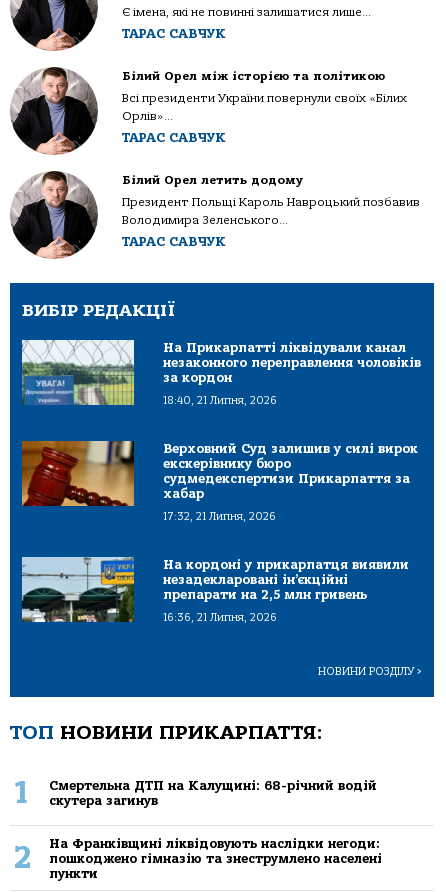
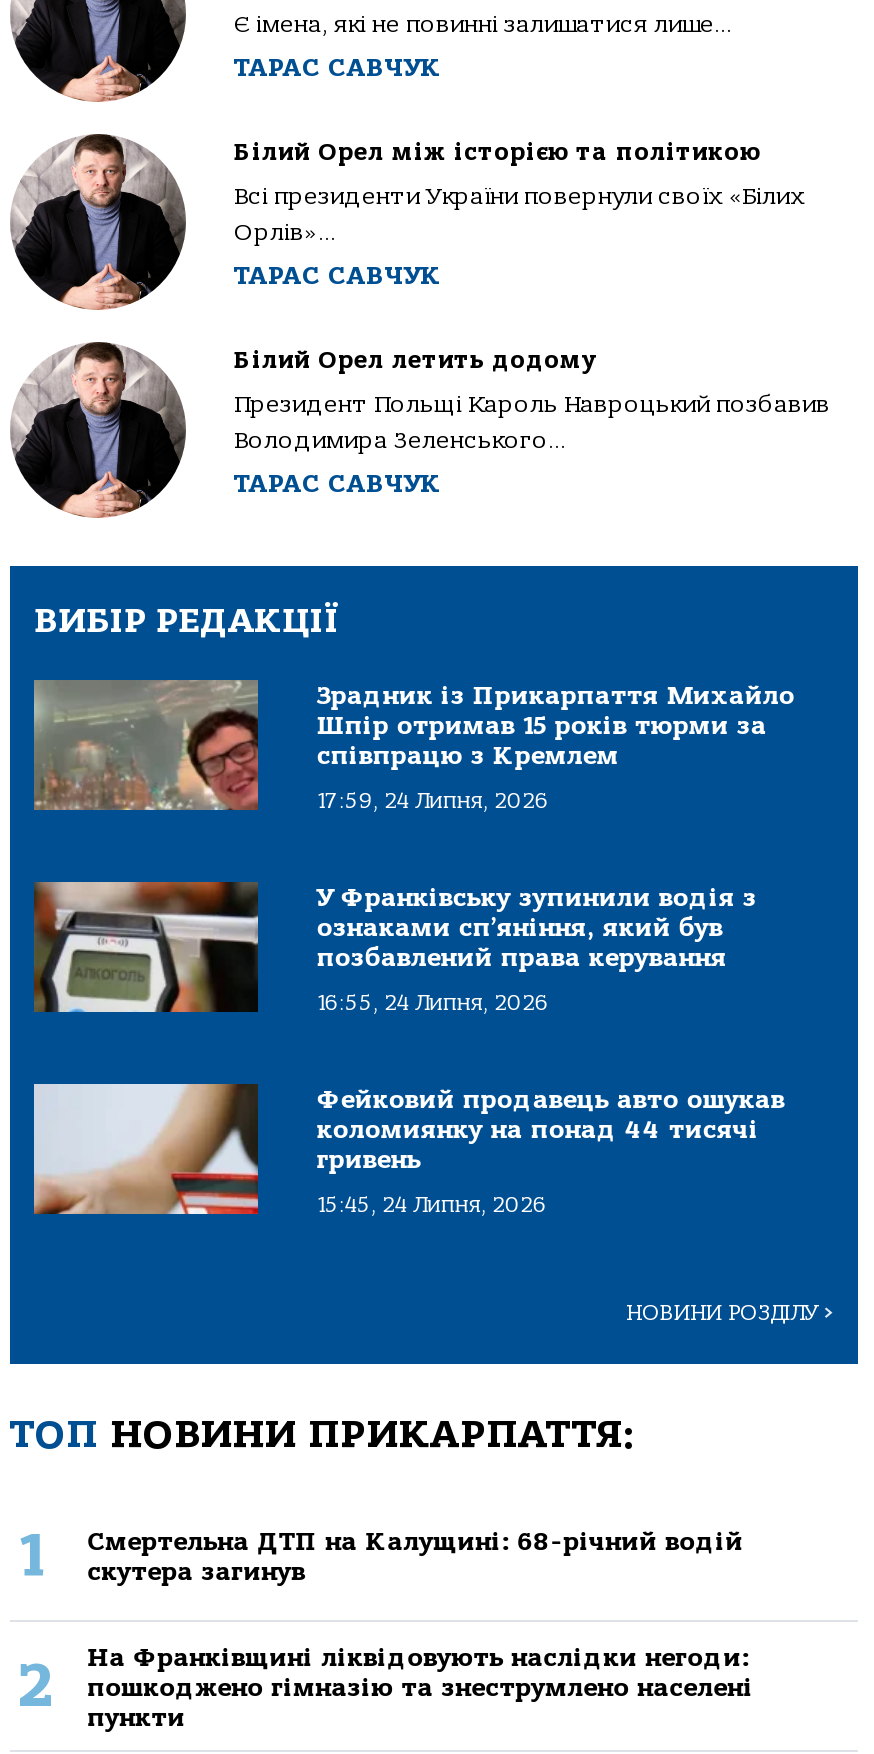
- [image]
- На Прикарпатті ліквідували канал
- незаконного переправлення чоловіків
- за кордон
+ [image]
+ Зрадник із Прикарпаття Михайло
+ Шпір отримав 15 років тюрми за
+ співпрацю з Кремлем

- 18:40, 21 Липня, 2026
+ 17:59, 24 Липня, 2026

- [image]
- Верховний Суд залишив у силі вирок
- екскерівнику бюро
- судмедекспертизи Прикарпаття за
- хабар
+ [image]
+ У Франківську зупинили водія з
+ ознаками сп’яніння, який був
+ позбавлений права керування

- 17:32, 21 Липня, 2026
+ 16:55, 24 Липня, 2026

- [image]
- На кордоні у прикарпатця виявили
- незадекларовані ін’єкційні
- препарати на 2,5 млн гривень
+ [image]
+ Фейковий продавець авто ошукав
+ коломиянку на понад 44 тисячі
+ гривень

- 16:36, 21 Липня, 2026
+ 15:45, 24 Липня, 2026
